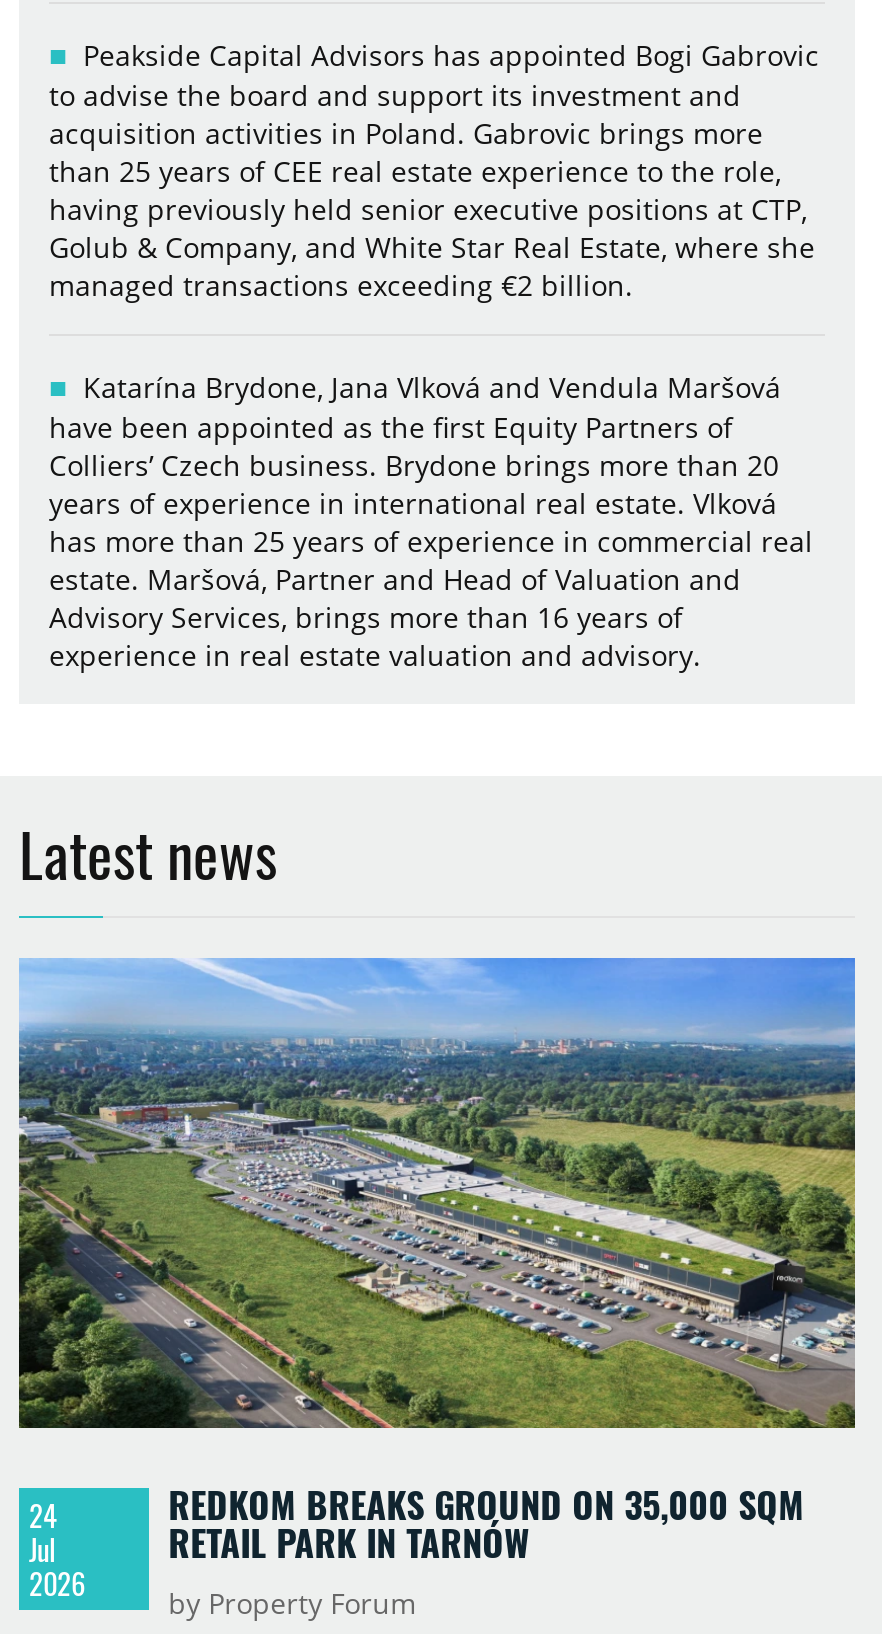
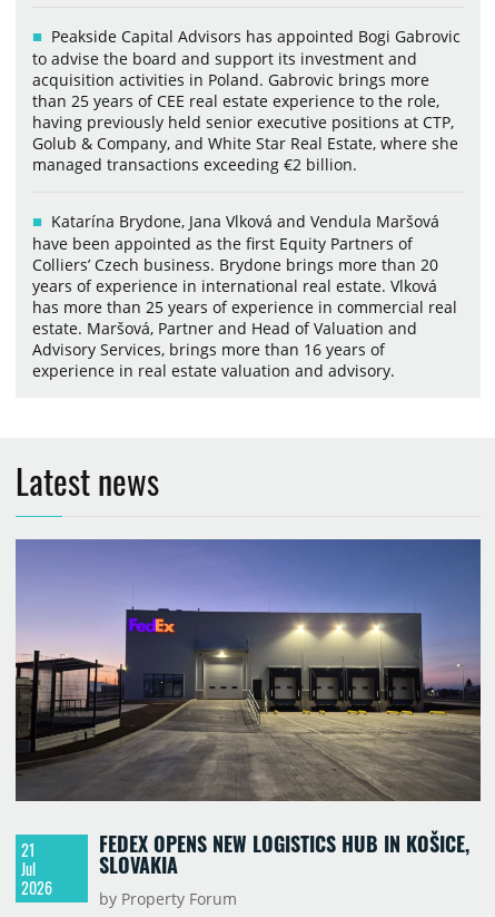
- [image]
- REDKOM BREAKS GROUND ON 35,000 SQM
- RETAIL PARK IN TARNÓW
+ [image]
+ FEDEX OPENS NEW LOGISTICS HUB IN KOŠICE,
+ SLOVAKIA

- 24
+ 21
